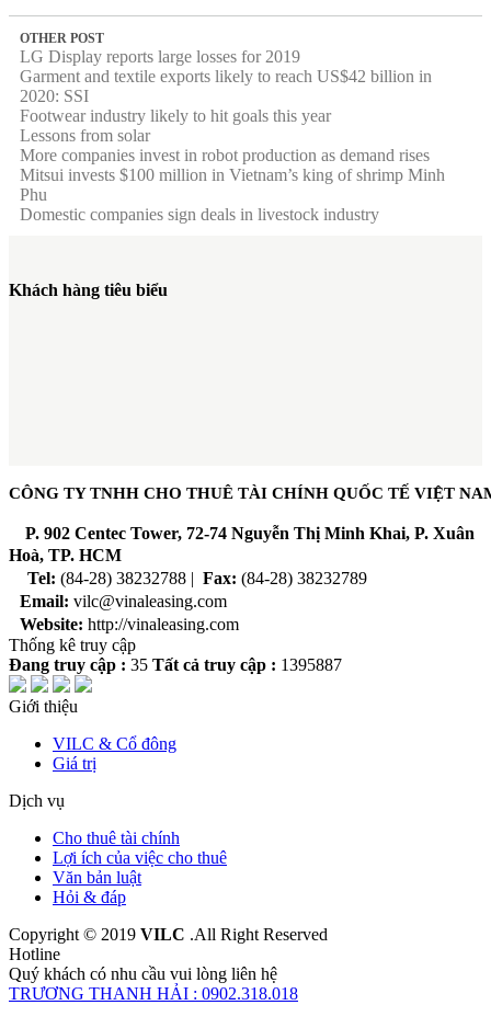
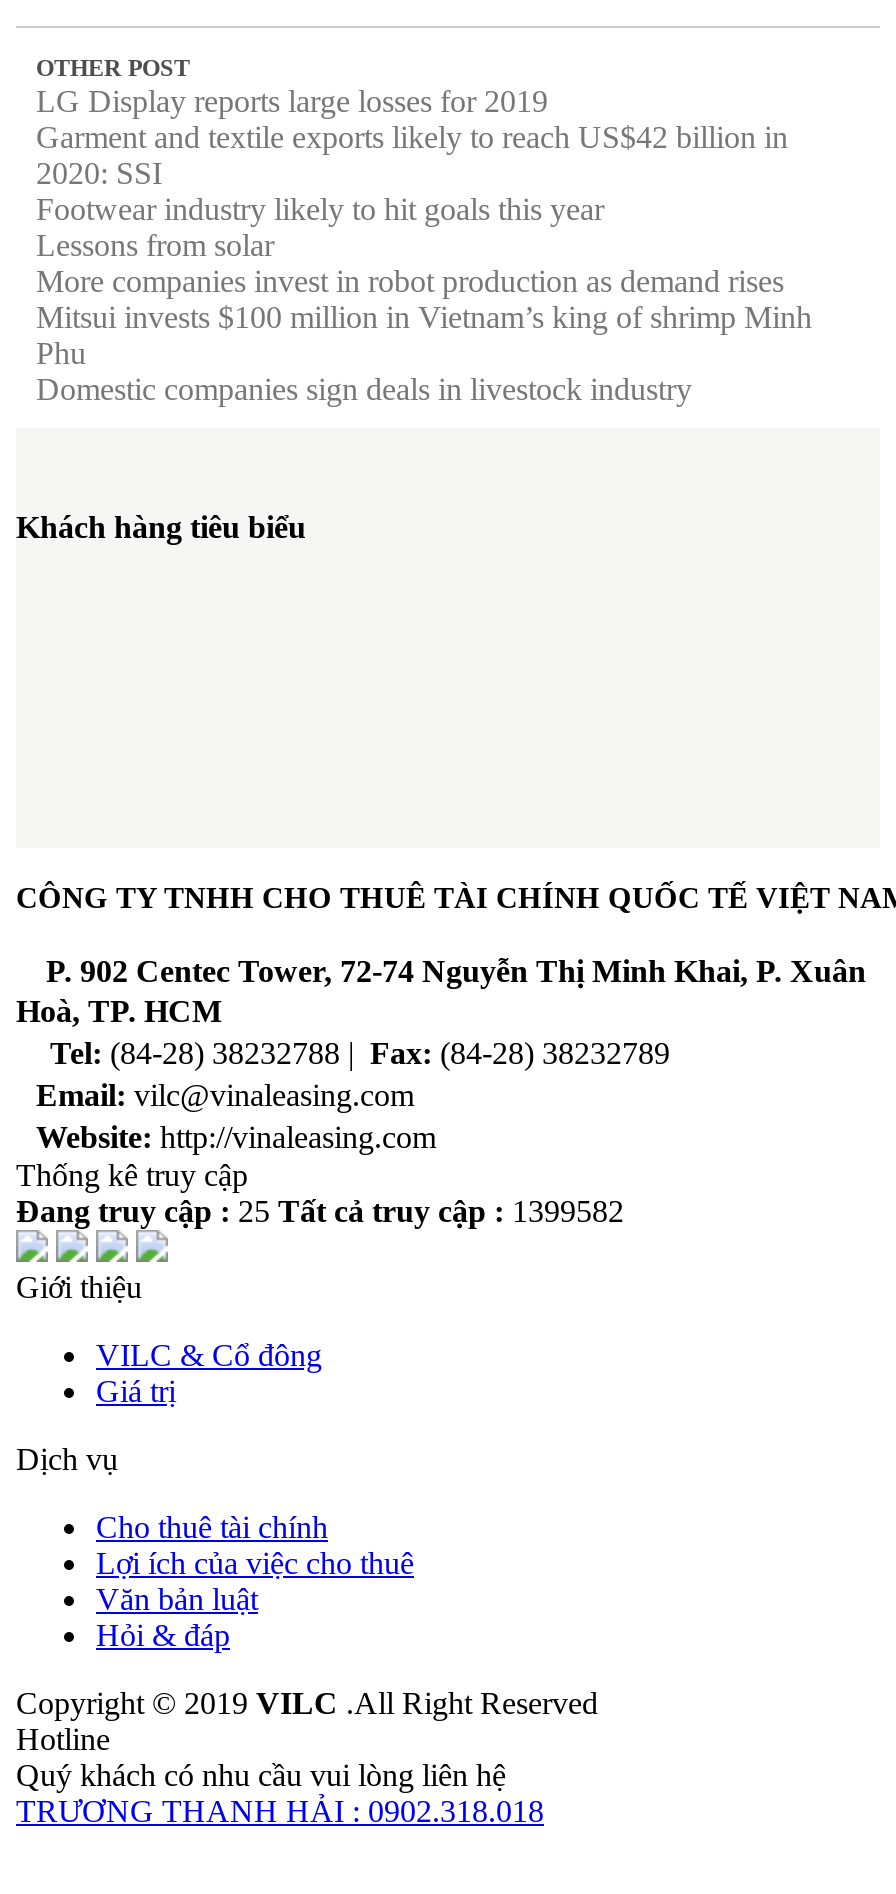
- Đang truy cập :35 Tất cả truy cập : 1395887
+ Đang truy cập :25 Tất cả truy cập : 1399582
